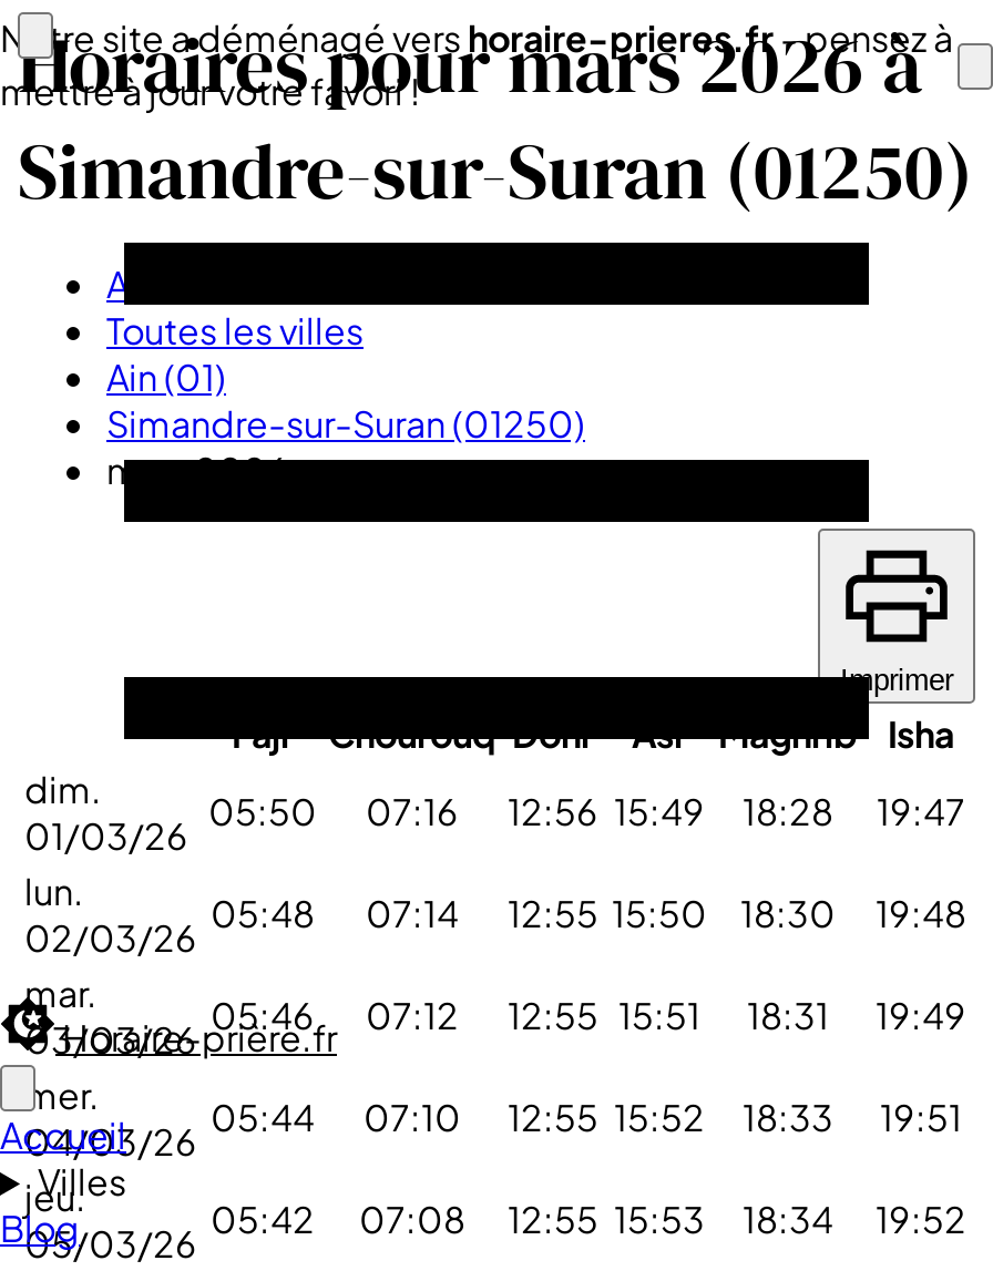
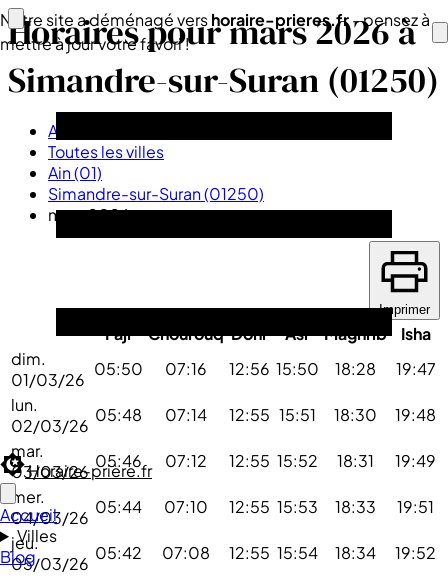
- 05:50 07:16 12:56 15:49 18:28 19:47
+ 05:50 07:16 12:56 15:50 18:28 19:47

- 05:48 07:14 12:55 15:50 18:30 19:48
+ 05:48 07:14 12:55 15:51 18:30 19:48

- 12:55 15:51
+ 12:55 15:52

- 12:55 15:52
+ 12:55 15:53

- 05:42 07:08 12:55 15:53 18:34 19:52
+ 05:42 07:08 12:55 15:54 18:34 19:52
